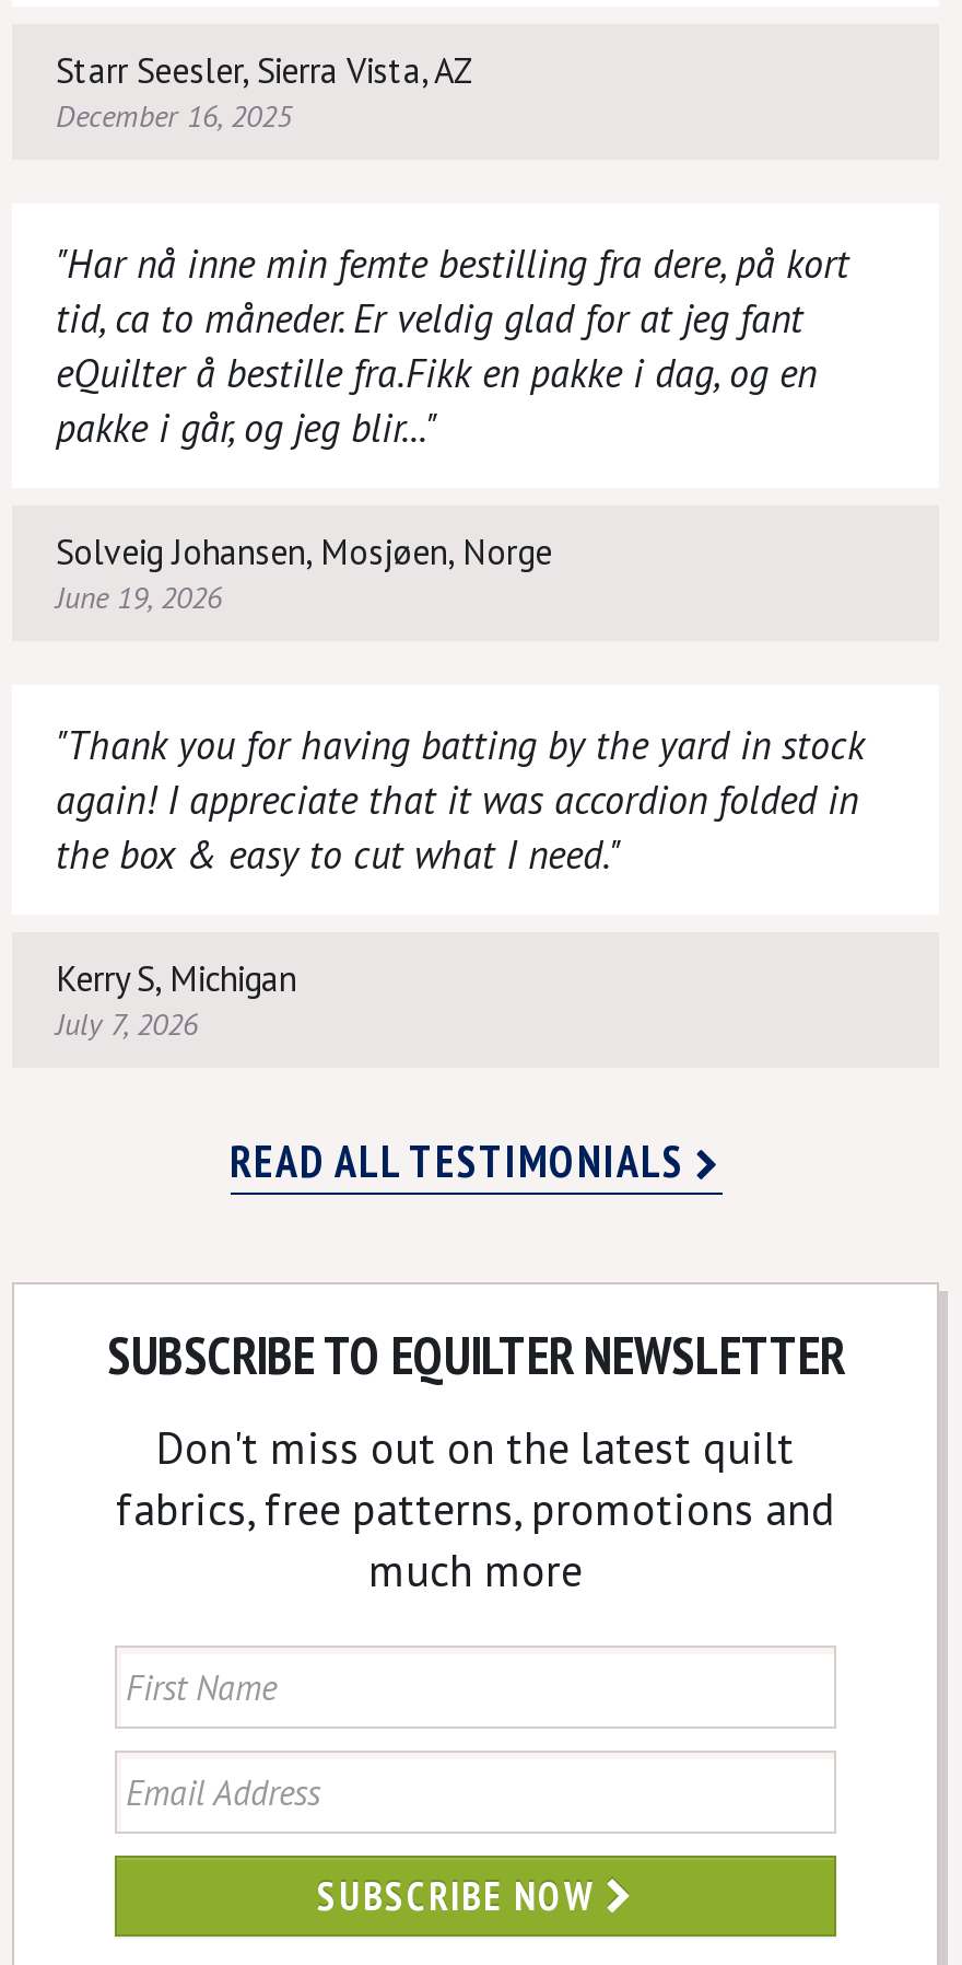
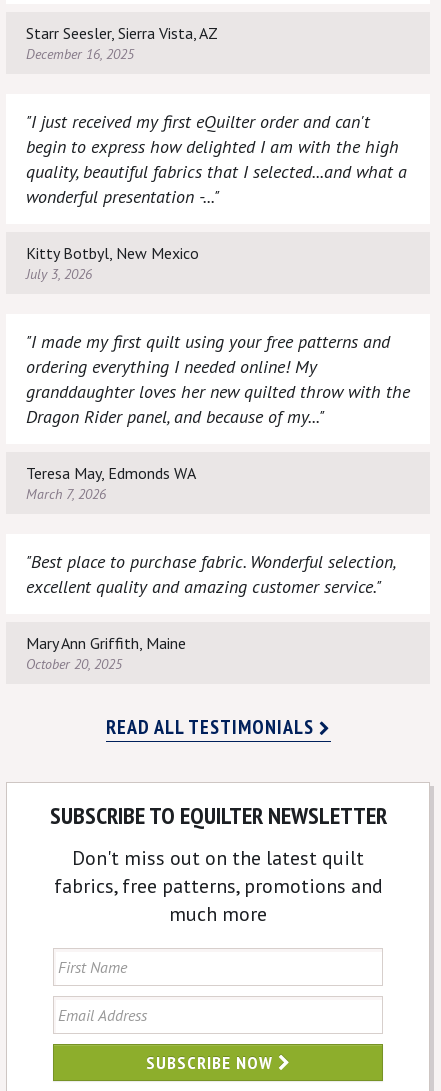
- "Har nå inne min femte bestilling fra dere, på kort
- tid, ca to måneder. Er veldig glad for at jeg fant
- eQuilter å bestille fra.Fikk en pakke i dag, og en
- pakke i går, og jeg blir..."
- Solveig Johansen, Mosjøen, Norge
- June 19, 2026
- "Thank you for having batting by the yard in stock
- again! I appreciate that it was accordion folded in
- the box & easy to cut what I need."
- Kerry S, Michigan
- July 7, 2026
+ "I just received my first eQuilter order and can't
+ begin to express how delighted I am with the high
+ quality, beautiful fabrics that I selected...and what a
+ wonderful presentation -..."
+ Kitty Botbyl, New Mexico
+ July 3, 2026
+ "I made my first quilt using your free patterns and
+ ordering everything I needed online! My
+ granddaughter loves her new quilted throw with the
+ Dragon Rider panel, and because of my..."
+ Teresa May, Edmonds WA
+ March 7, 2026
+ "Best place to purchase fabric. Wonderful selection,
+ excellent quality and amazing customer service."
+ Mary Ann Griffith, Maine
+ October 20, 2025
